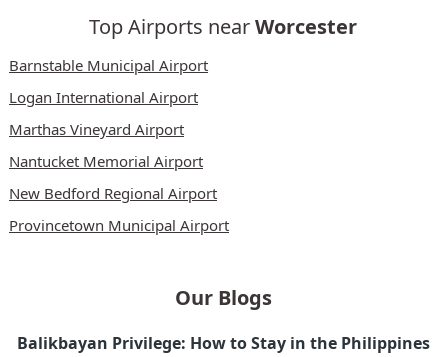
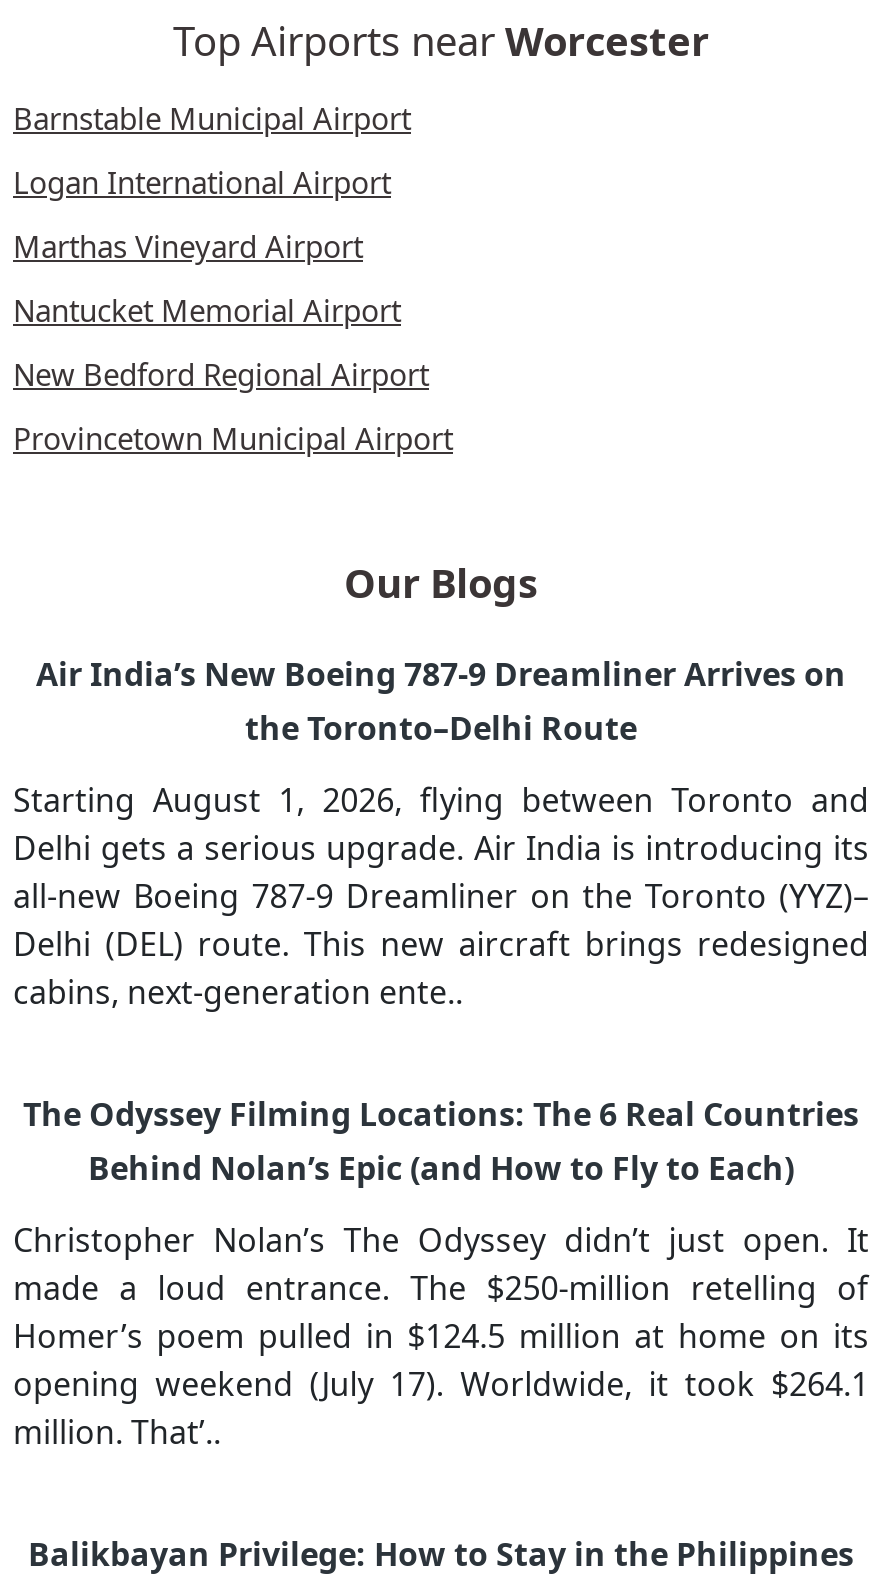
+ Air India’s New Boeing 787-9 Dreamliner Arrives on
+ the Toronto–Delhi Route
+ Starting August 1, 2026, flying between Toronto and
+ Delhi gets a serious upgrade. Air India is introducing its
+ all-new Boeing 787-9 Dreamliner on the Toronto (YYZ)–
+ Delhi (DEL) route. This new aircraft brings redesigned
+ cabins, next-generation ente..
+ The Odyssey Filming Locations: The 6 Real Countries
+ Behind Nolan’s Epic (and How to Fly to Each)
+ Christopher Nolan’s The Odyssey didn’t just open. It
+ made a loud entrance. The $250-million retelling of
+ Homer’s poem pulled in $124.5 million at home on its
+ opening weekend (July 17). Worldwide, it took $264.1
+ million. That’..
